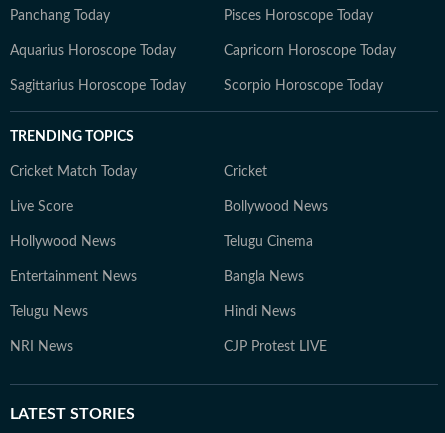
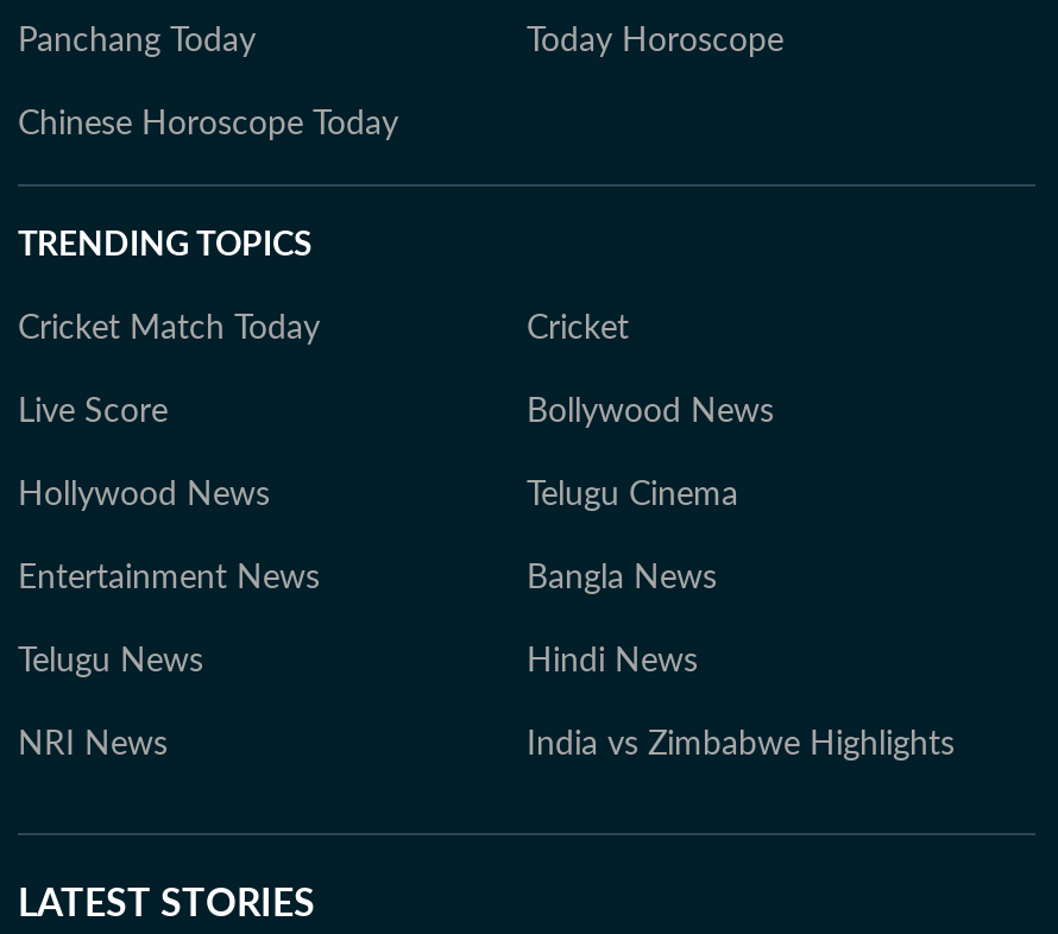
- Pisces Horoscope Today
- Aquarius Horoscope Today
- Capricorn Horoscope Today
- Sagittarius Horoscope Today
- Scorpio Horoscope Today
+ Today Horoscope
+ Chinese Horoscope Today

- CJP Protest LIVE
+ India vs Zimbabwe Highlights
